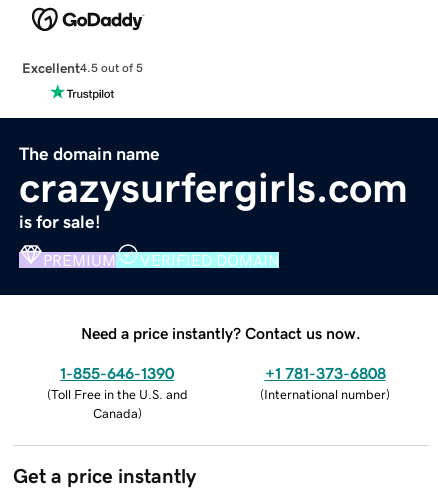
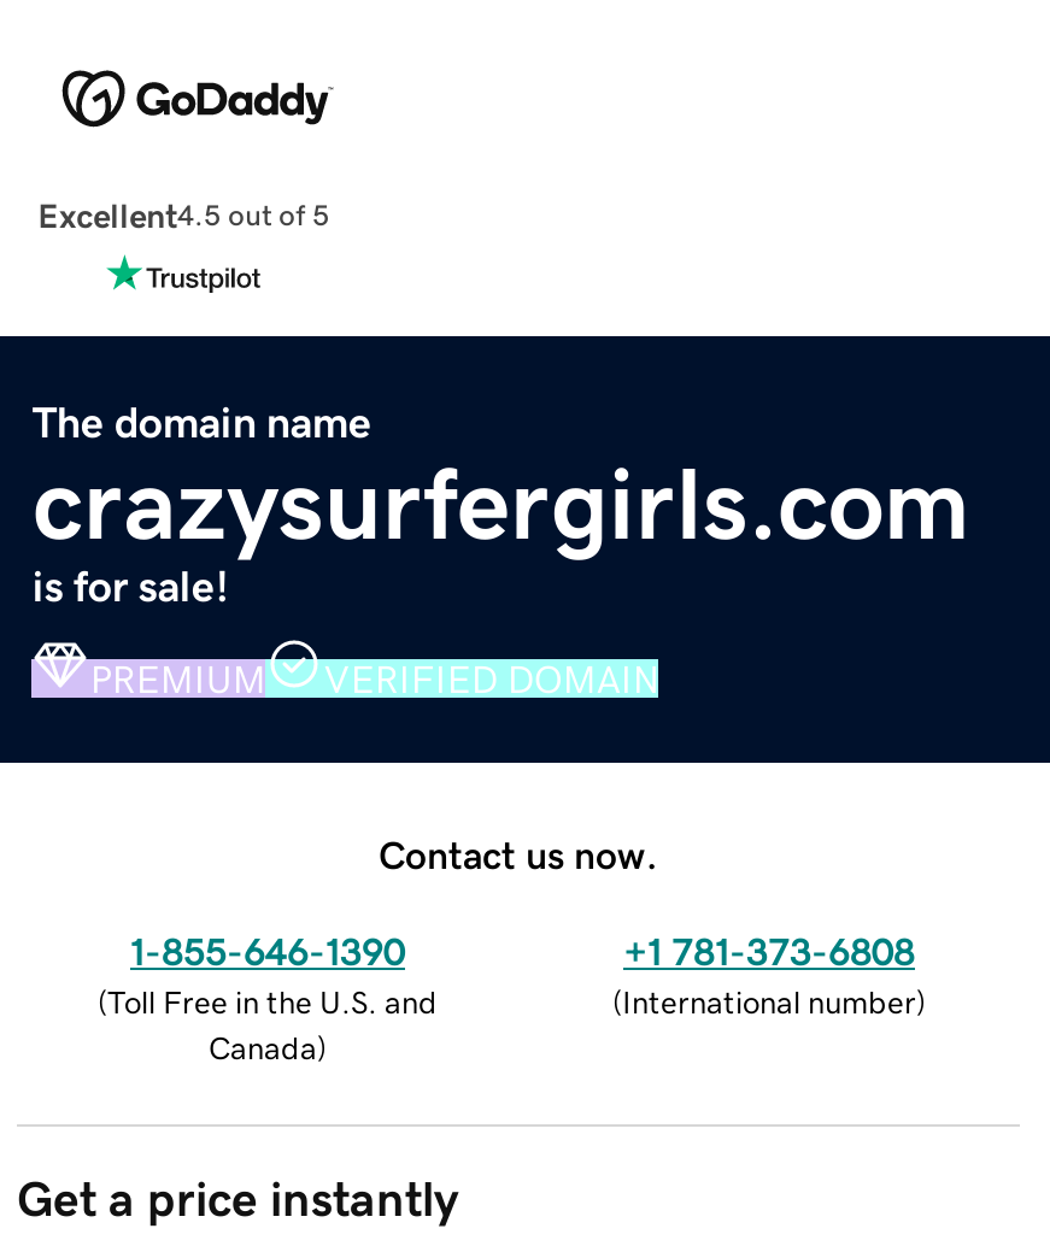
- Need a price instantly? Contact us now.
+ Contact us now.
